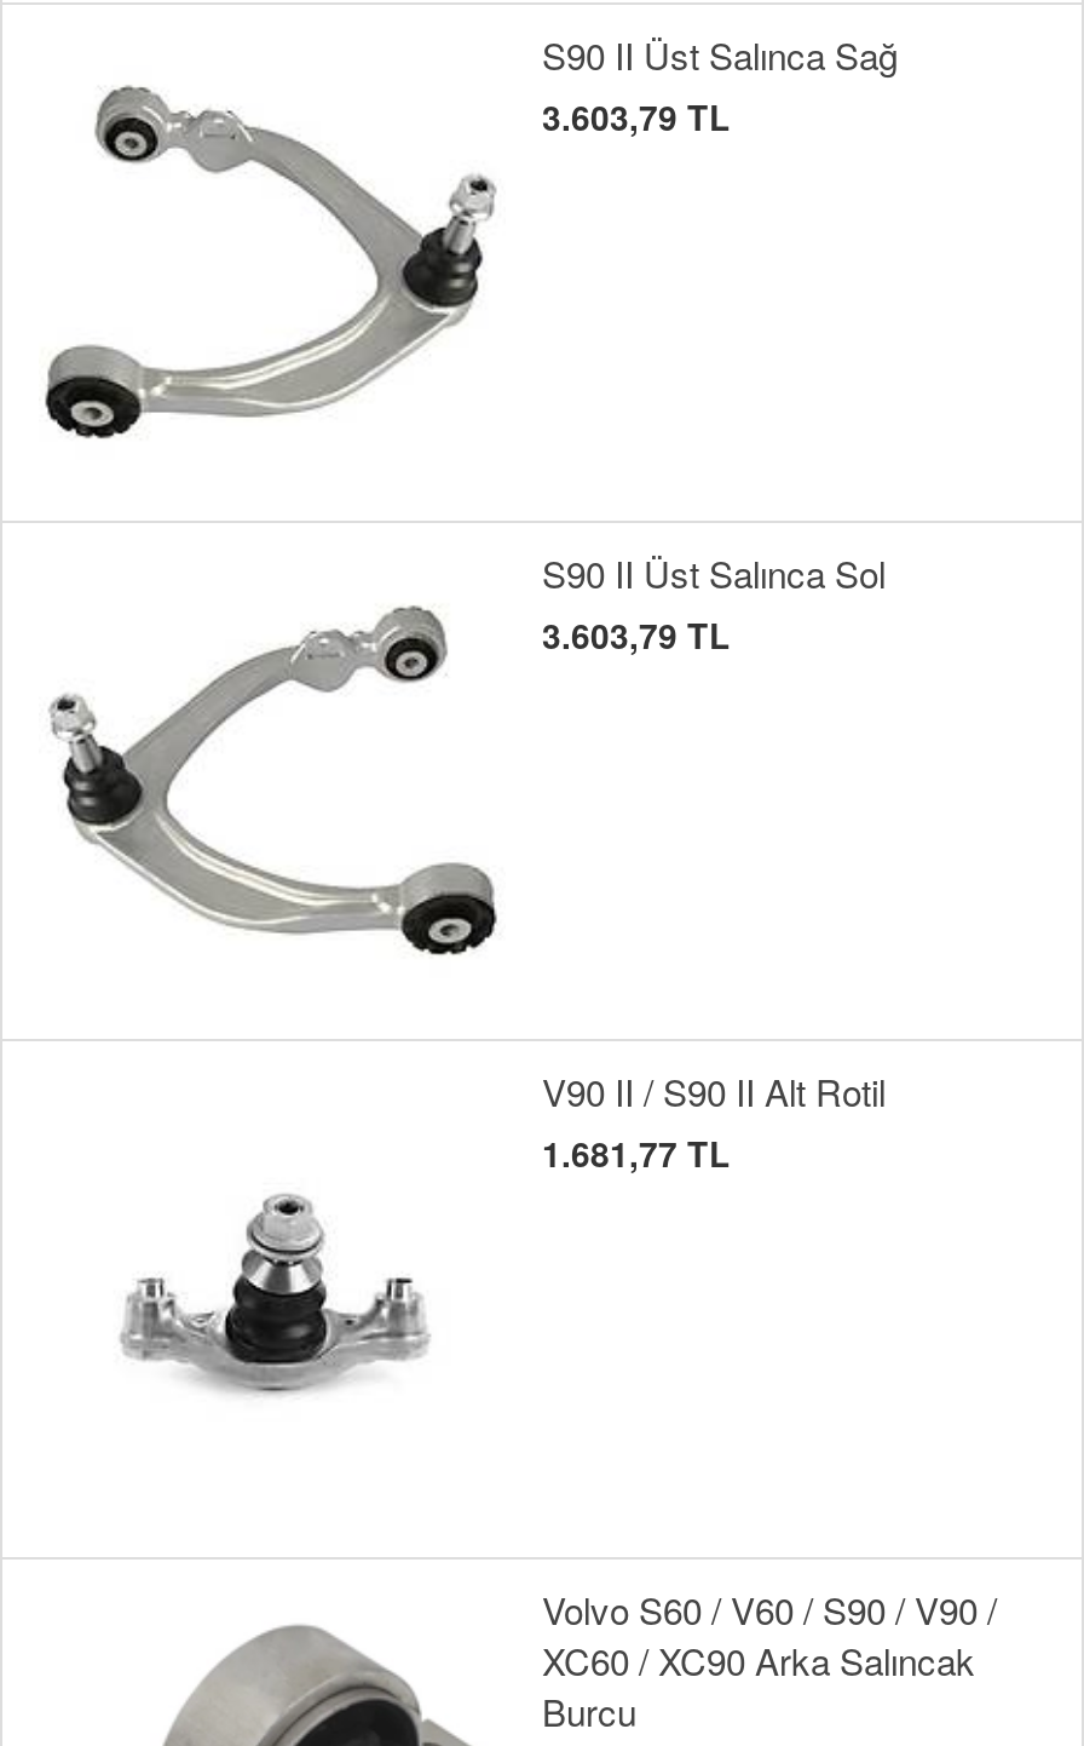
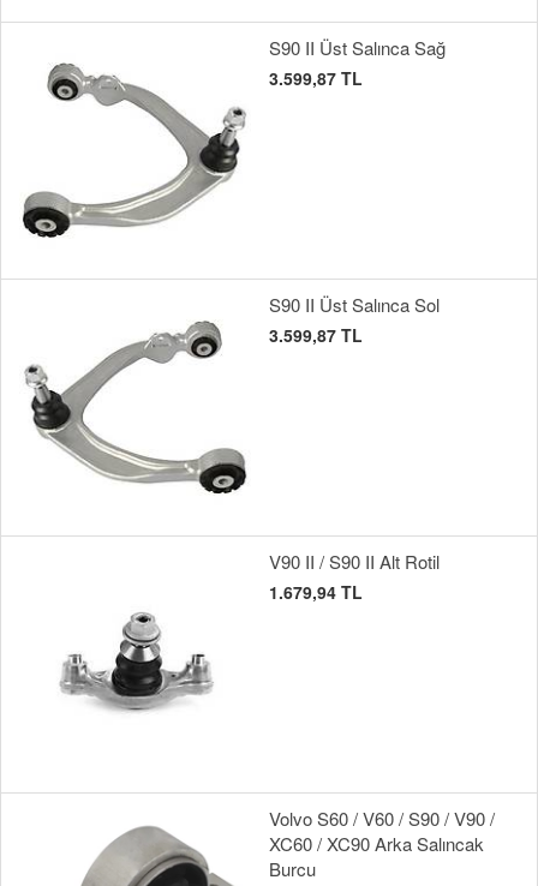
- 3.603,79 TL
+ 3.599,87 TL

- 3.603,79 TL
+ 3.599,87 TL

- 1.681,77 TL
+ 1.679,94 TL
